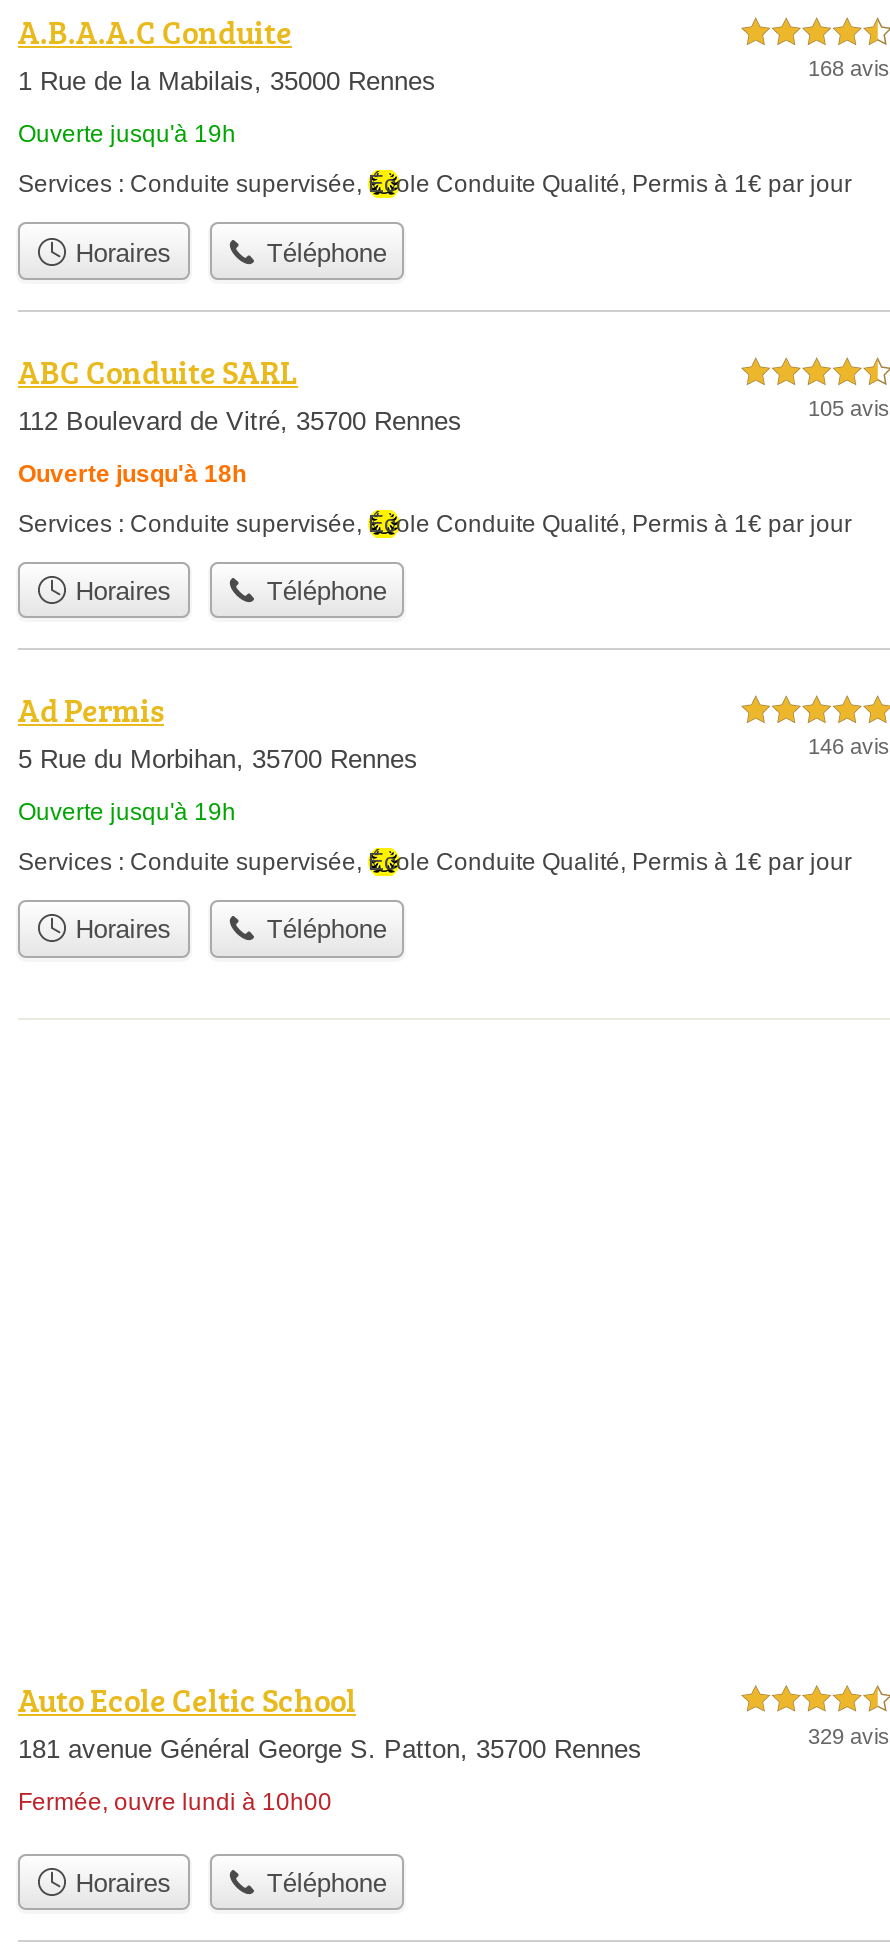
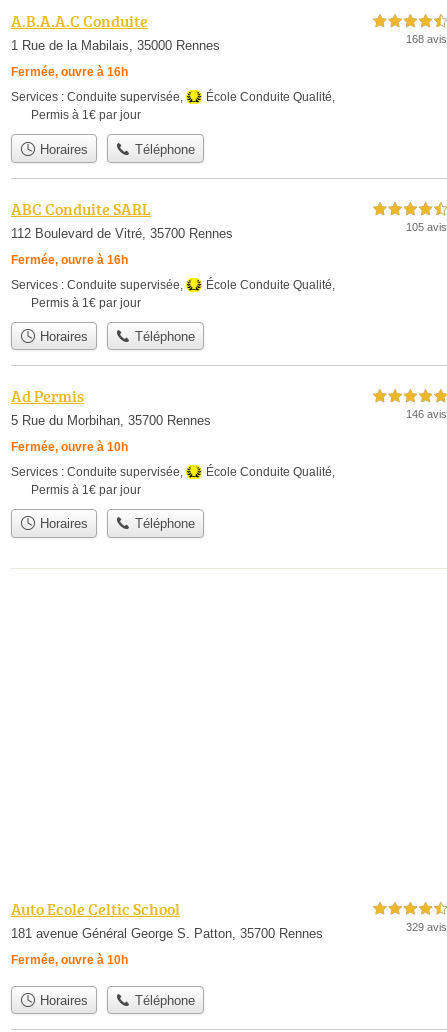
- Ouverte jusqu'à 19h
+ Fermée, ouvre à 16h

- Ouverte jusqu'à 18h
+ Fermée, ouvre à 16h

- Ouverte jusqu'à 19h
+ Fermée, ouvre à 10h

- Fermée, ouvre lundi à 10h00
+ Fermée, ouvre à 10h
